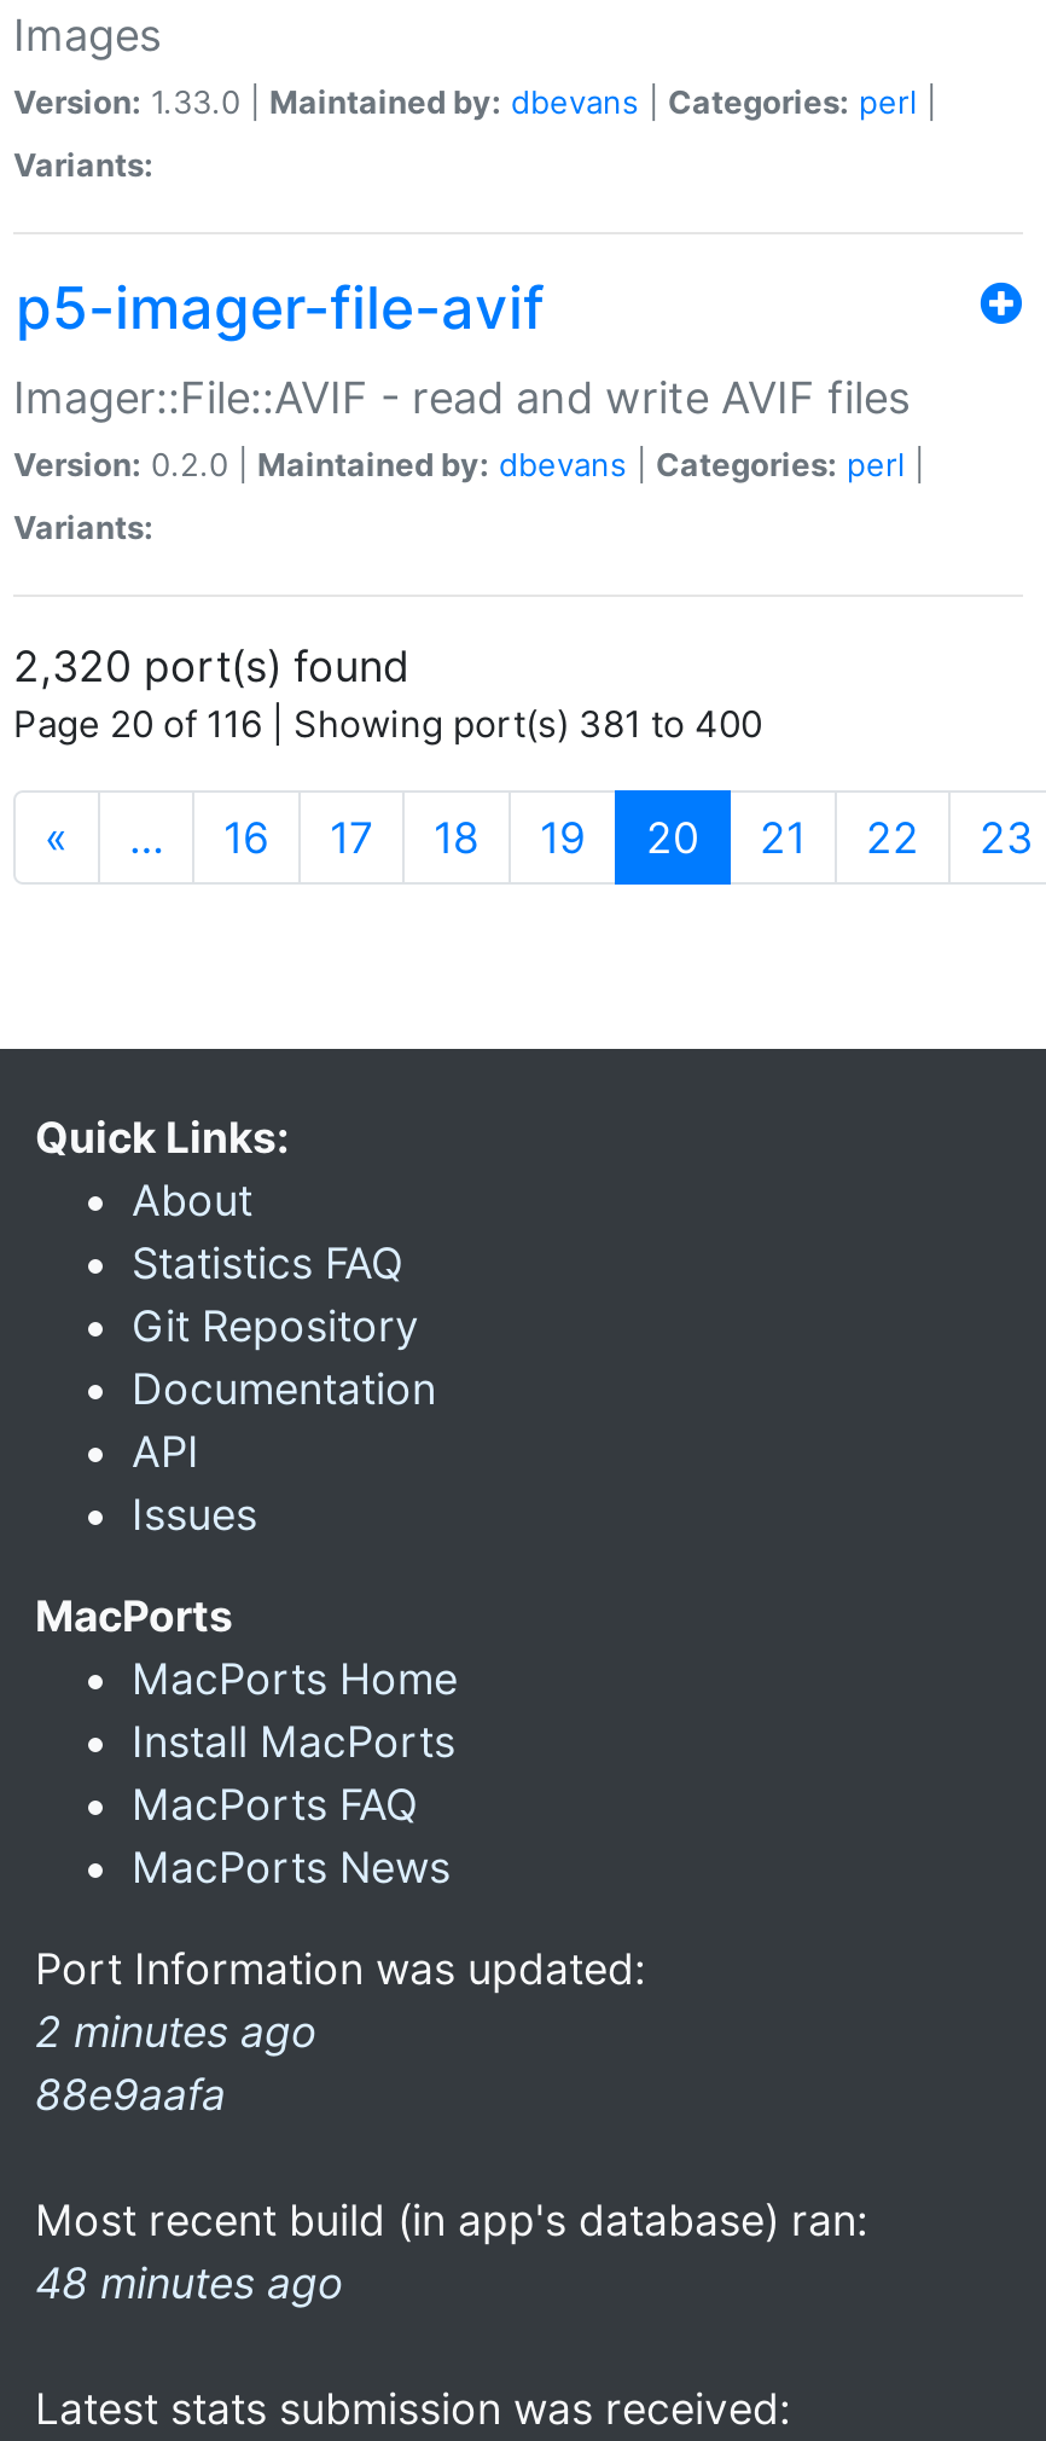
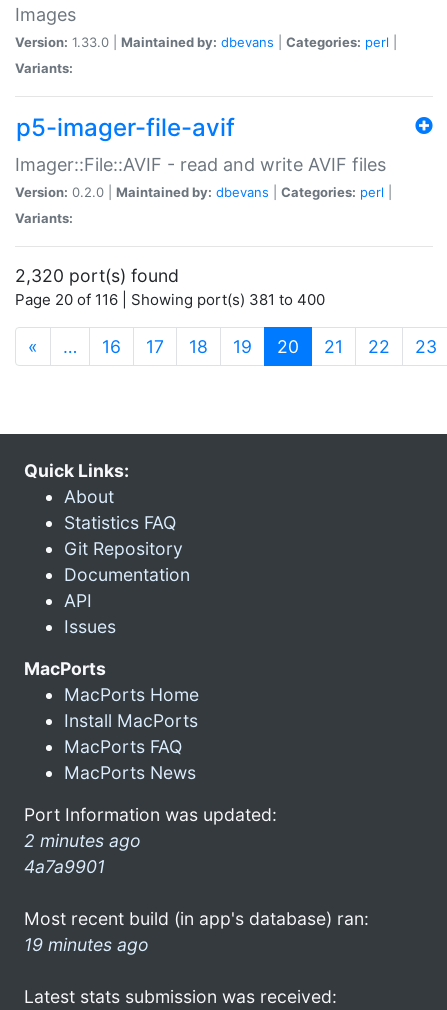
- 88e9aafa
+ 4a7a9901

- 48 minutes ago
+ 19 minutes ago
